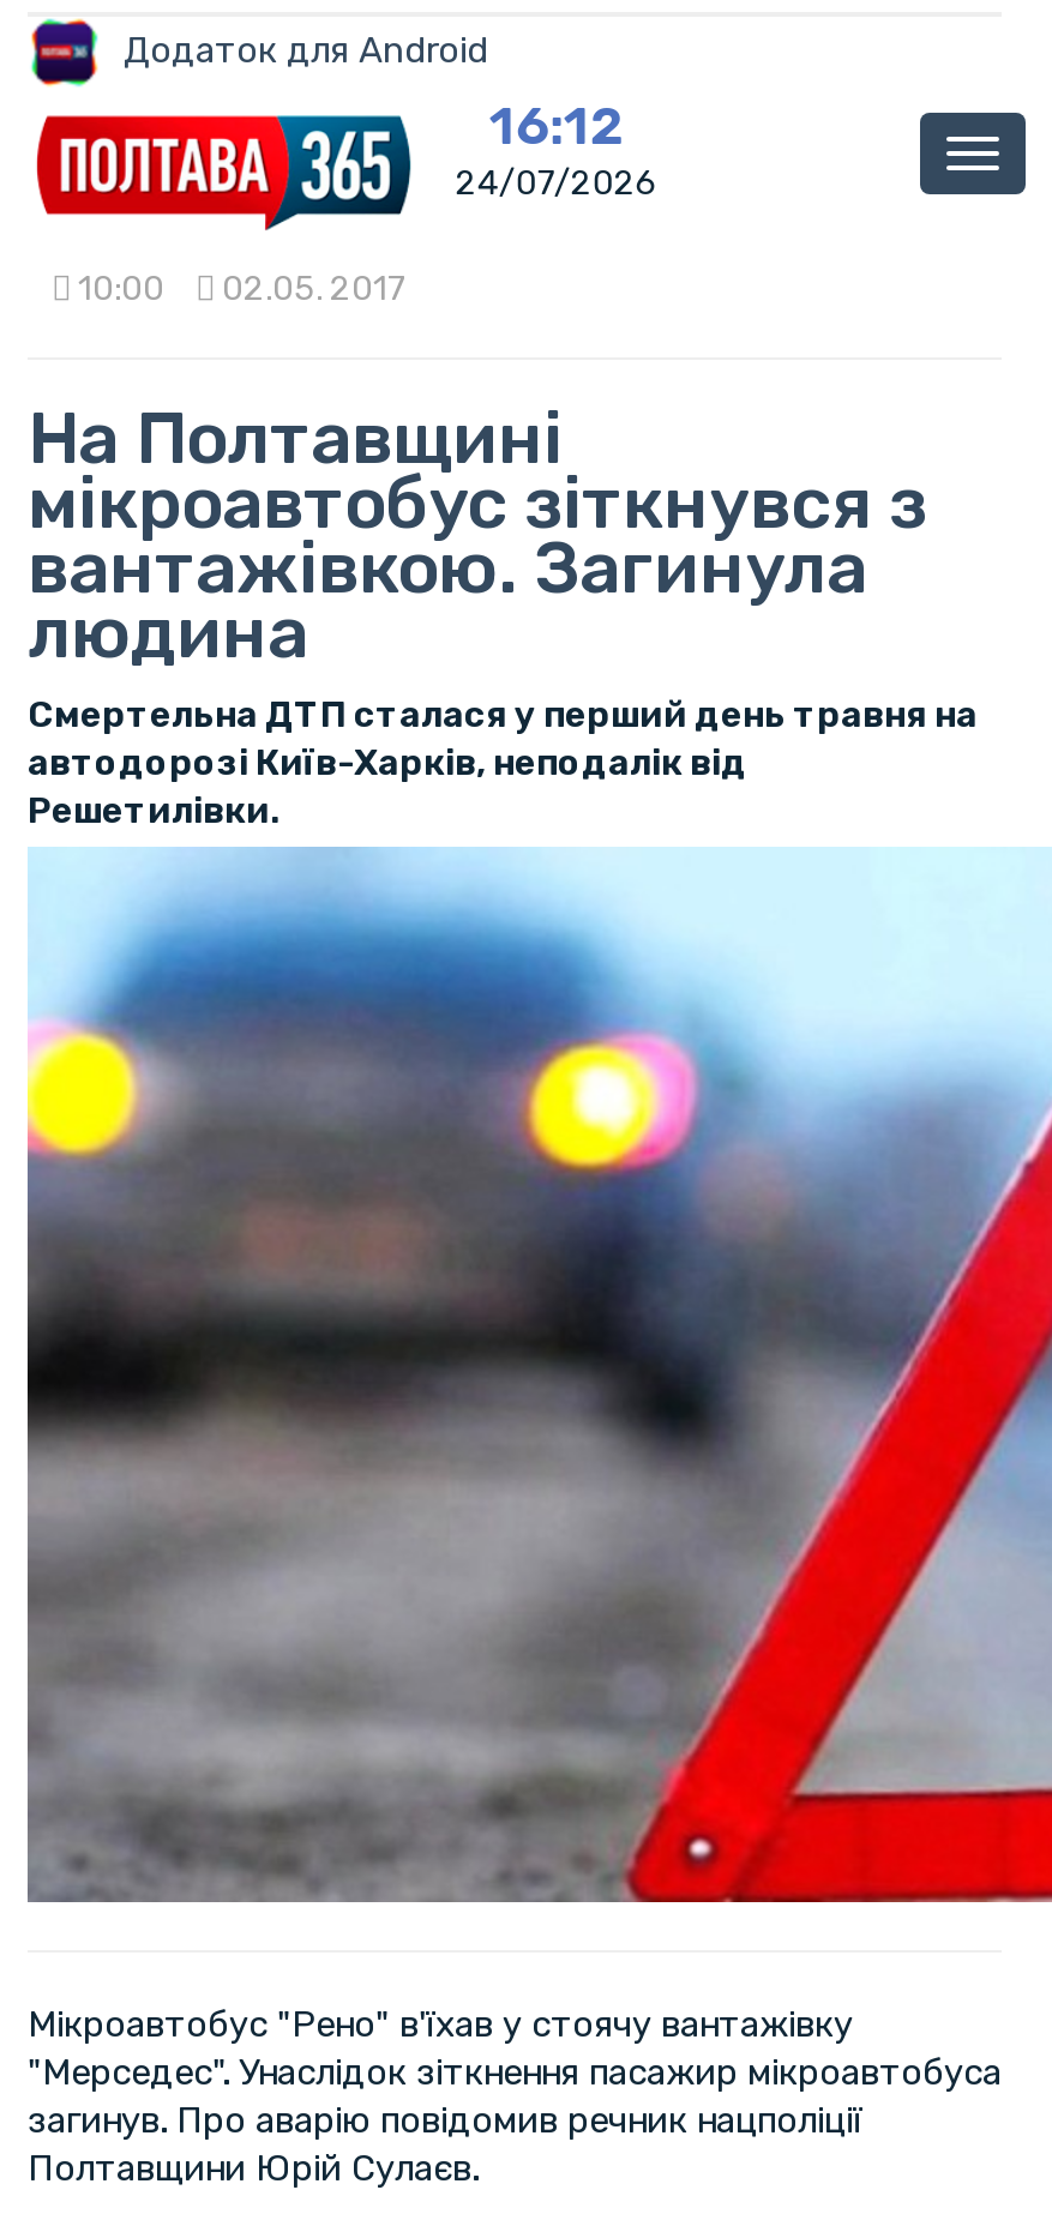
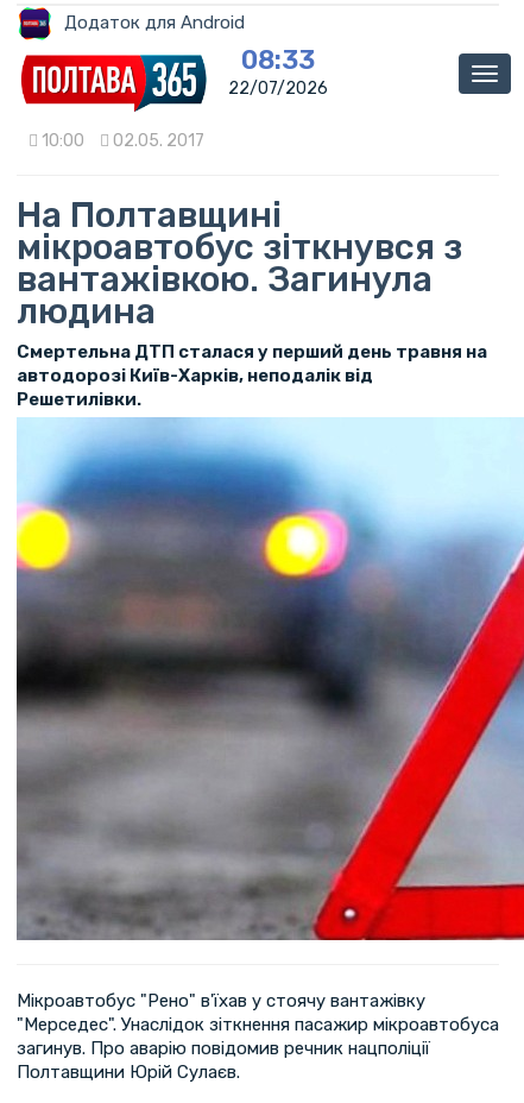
- 16:12
+ 08:33

- 24/07/2026
+ 22/07/2026
